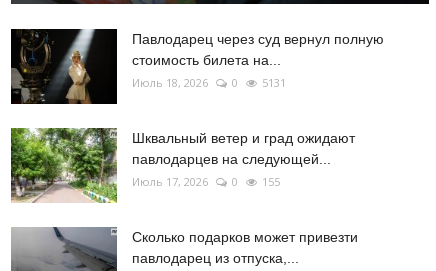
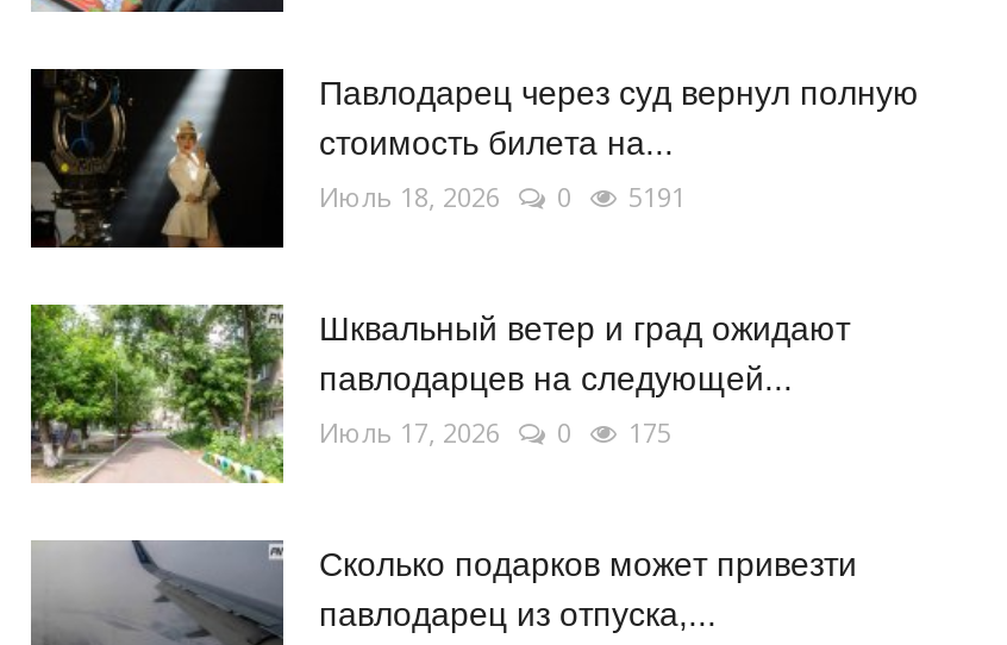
- Июль 18, 2026 0 5131
+ Июль 18, 2026 0 5191

- Июль 17, 2026 0 155
+ Июль 17, 2026 0 175
